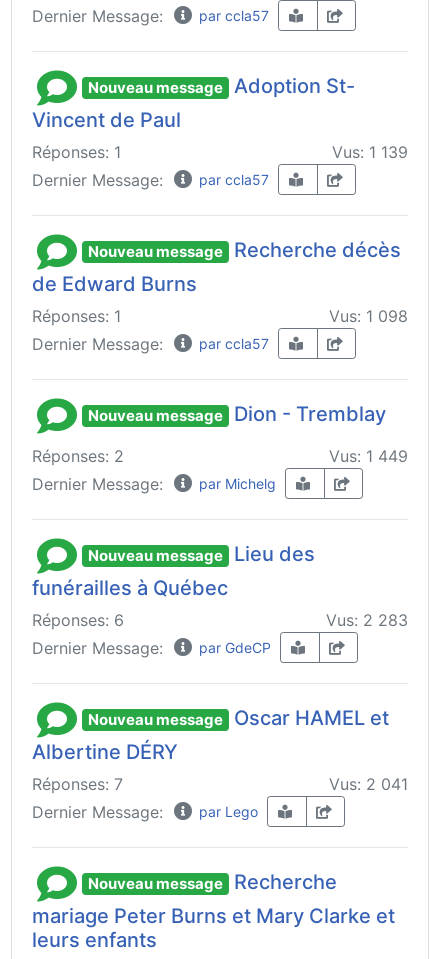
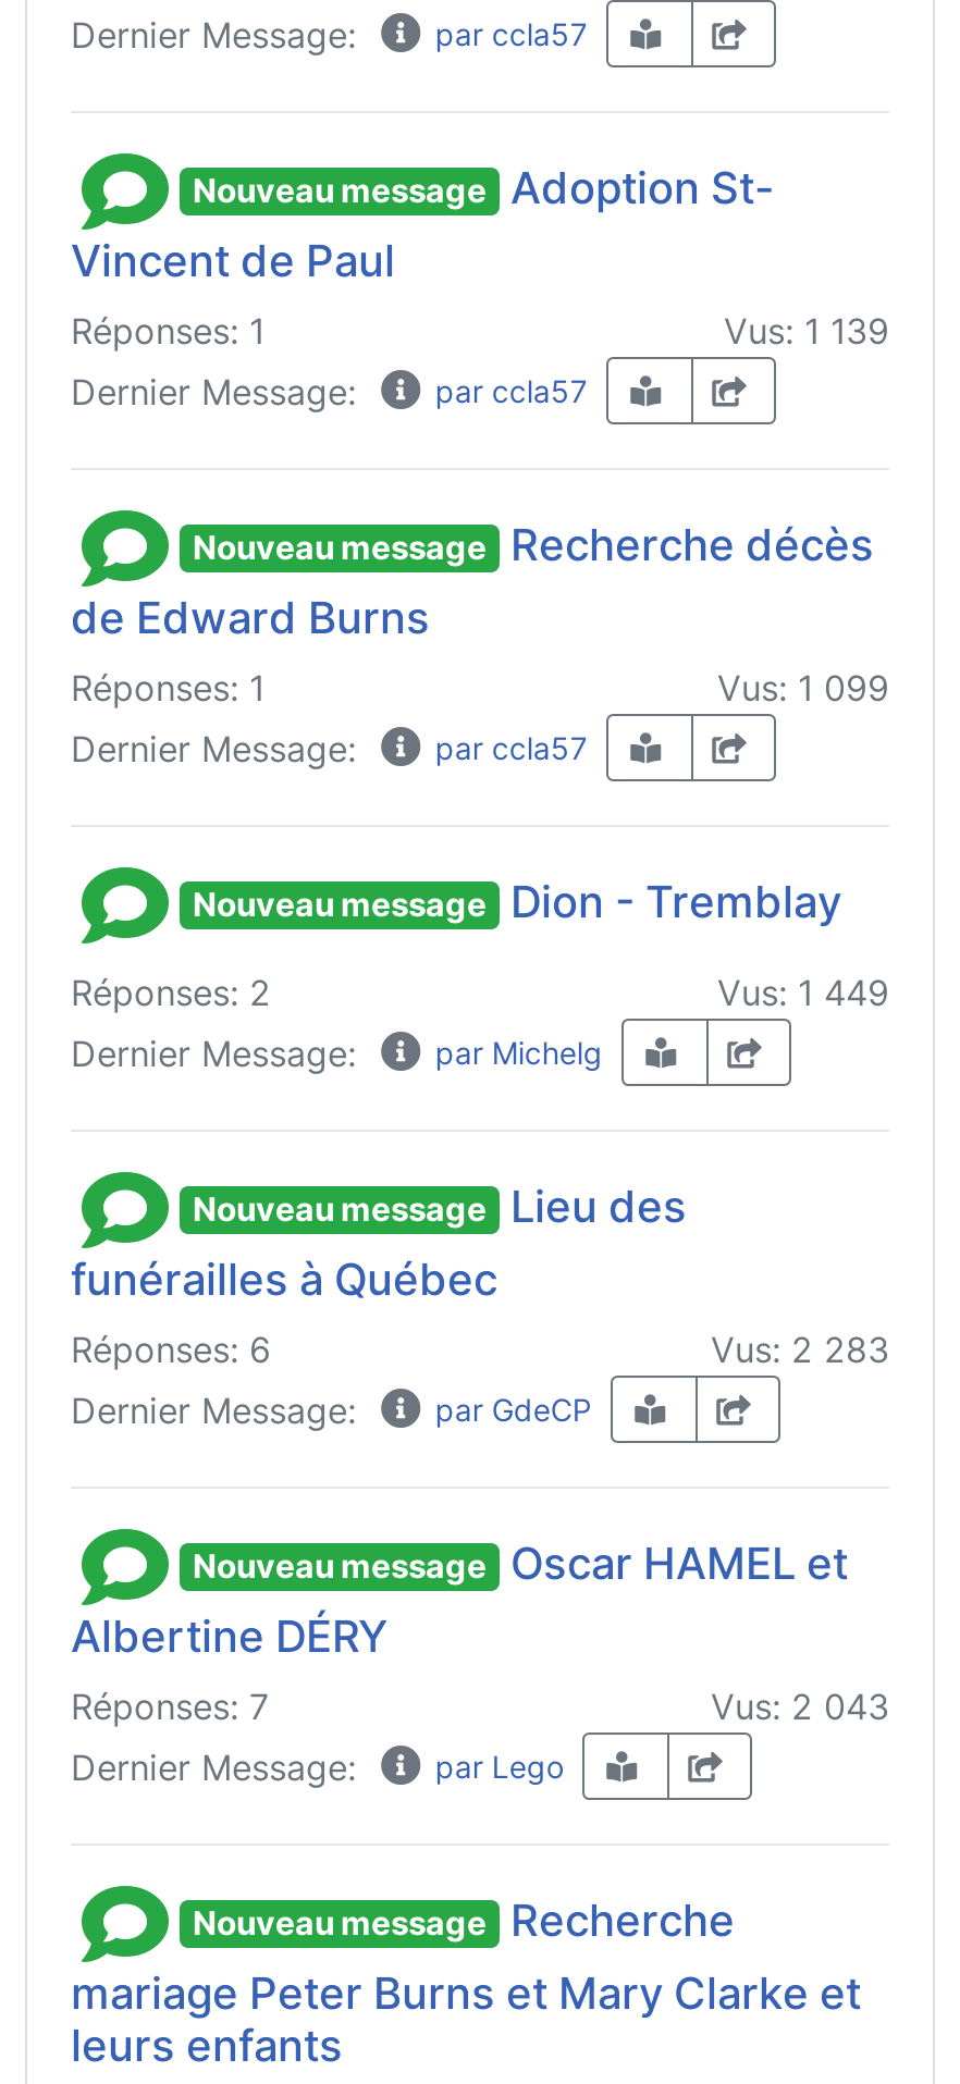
- Vus: 1 098
+ Vus: 1 099

- Vus: 2 041
+ Vus: 2 043
